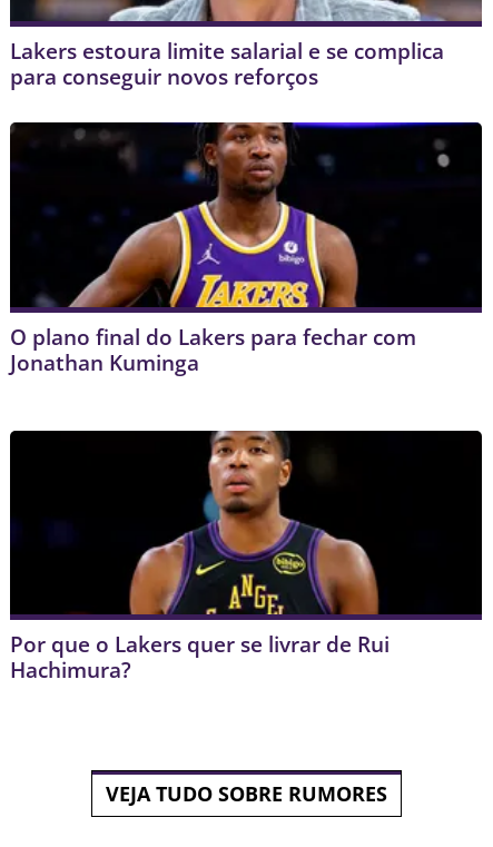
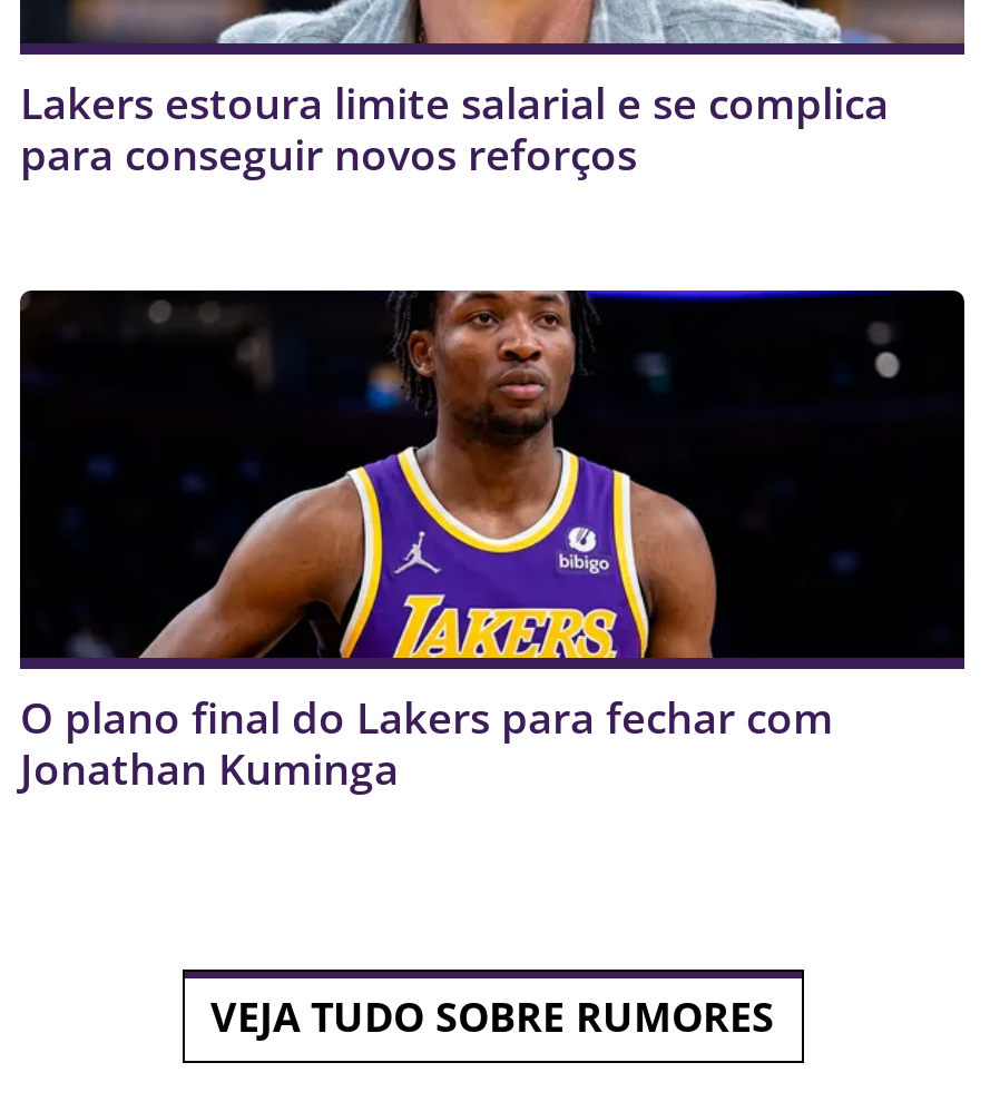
moved down: [image] | O plano final do Lakers para fechar com | Jonathan Kuminga

- [image]
- Por que o Lakers quer se livrar de Rui
- Hachimura?
